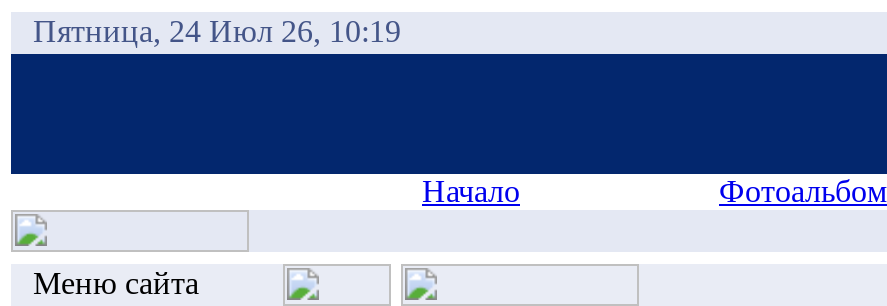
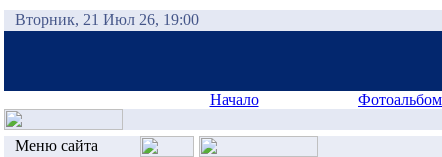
- Пятница, 24 Июл 26, 10:19
+ Вторник, 21 Июл 26, 19:00
